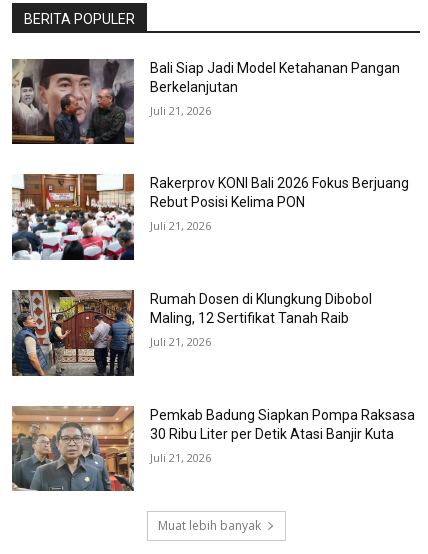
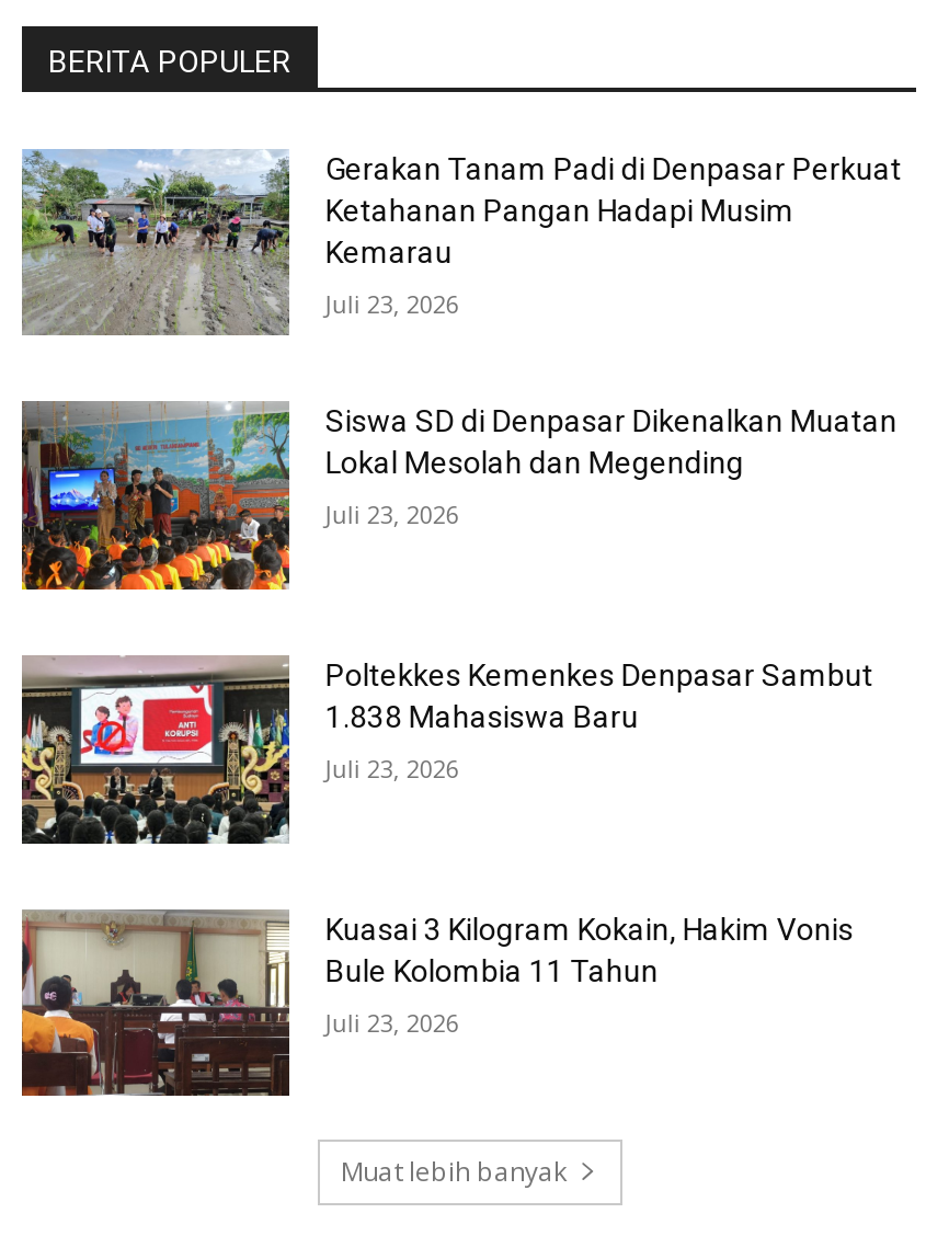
- [image]
- Bali Siap Jadi Model Ketahanan Pangan
- Berkelanjutan
+ [image]
+ Gerakan Tanam Padi di Denpasar Perkuat
+ Ketahanan Pangan Hadapi Musim
+ Kemarau

- Juli 21, 2026
+ Juli 23, 2026

- [image]
- Rakerprov KONI Bali 2026 Fokus Berjuang
- Rebut Posisi Kelima PON
+ [image]
+ Siswa SD di Denpasar Dikenalkan Muatan
+ Lokal Mesolah dan Megending

- Juli 21, 2026
+ Juli 23, 2026

- [image]
- Rumah Dosen di Klungkung Dibobol
- Maling, 12 Sertifikat Tanah Raib
+ [image]
+ Poltekkes Kemenkes Denpasar Sambut
+ 1.838 Mahasiswa Baru

- Juli 21, 2026
+ Juli 23, 2026

- [image]
- Pemkab Badung Siapkan Pompa Raksasa
- 30 Ribu Liter per Detik Atasi Banjir Kuta
+ [image]
+ Kuasai 3 Kilogram Kokain, Hakim Vonis
+ Bule Kolombia 11 Tahun

- Juli 21, 2026
+ Juli 23, 2026
